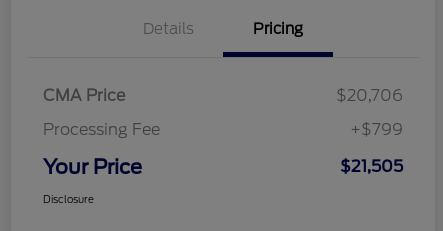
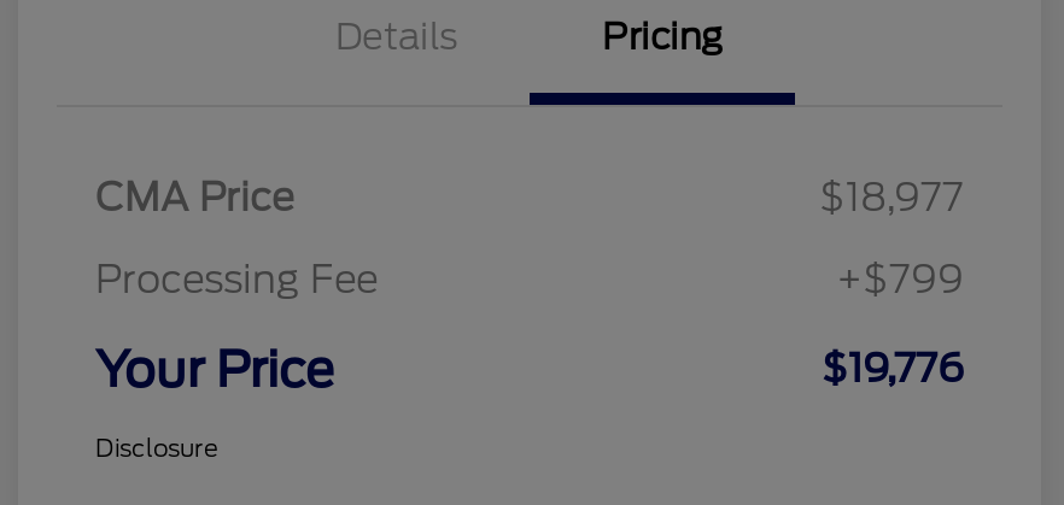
- $20,706
+ $18,977

- $21,505
+ $19,776
